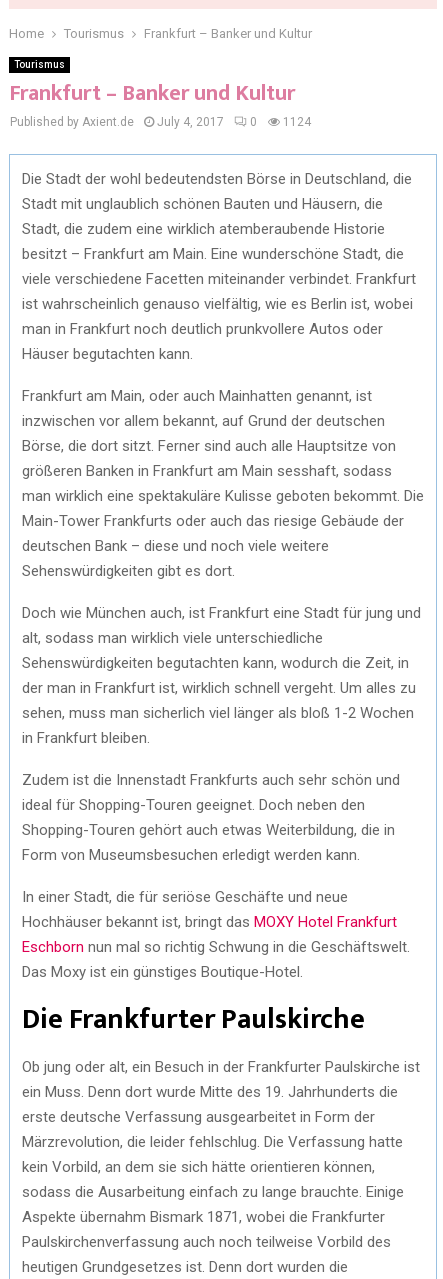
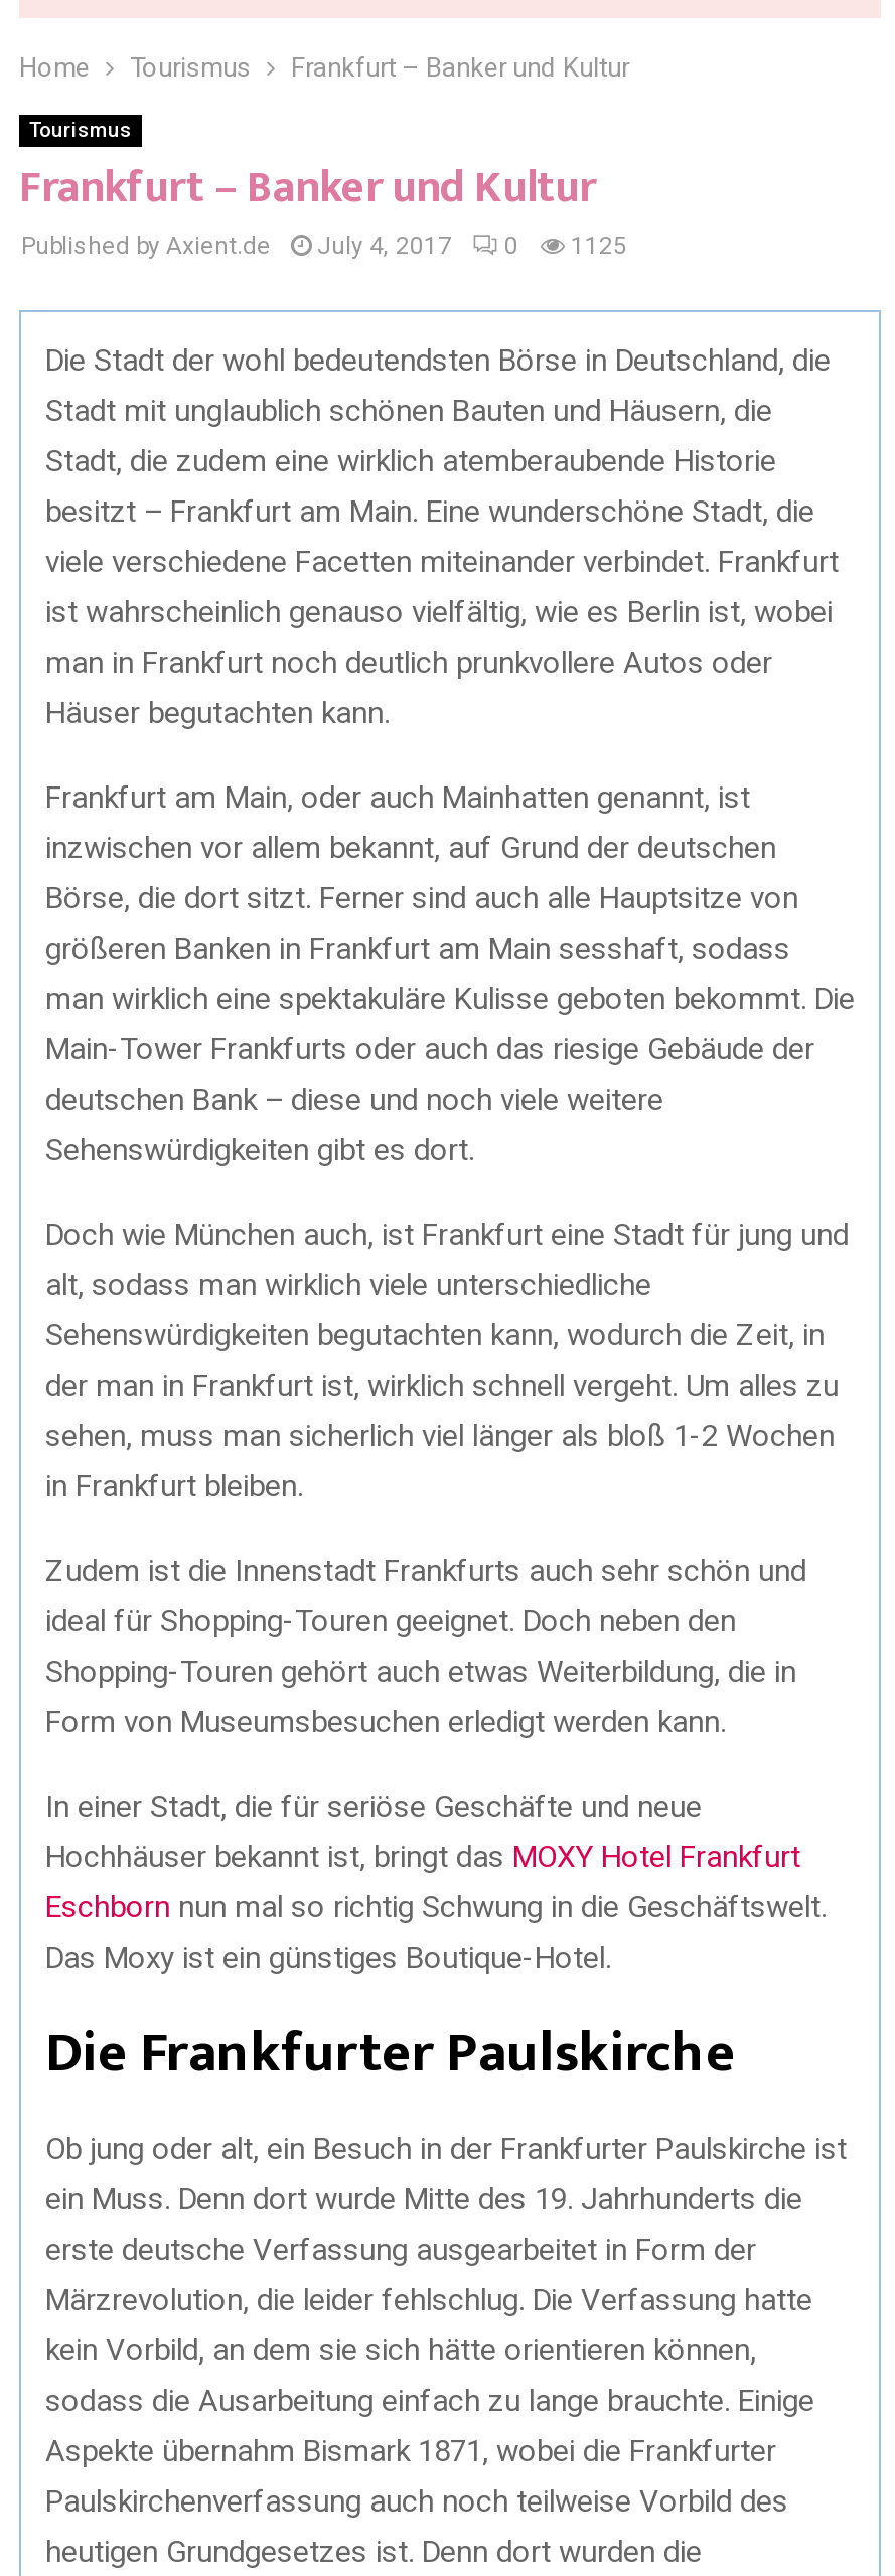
- Published by Axient.de July 4, 2017 0 1124
+ Published by Axient.de July 4, 2017 0 1125
